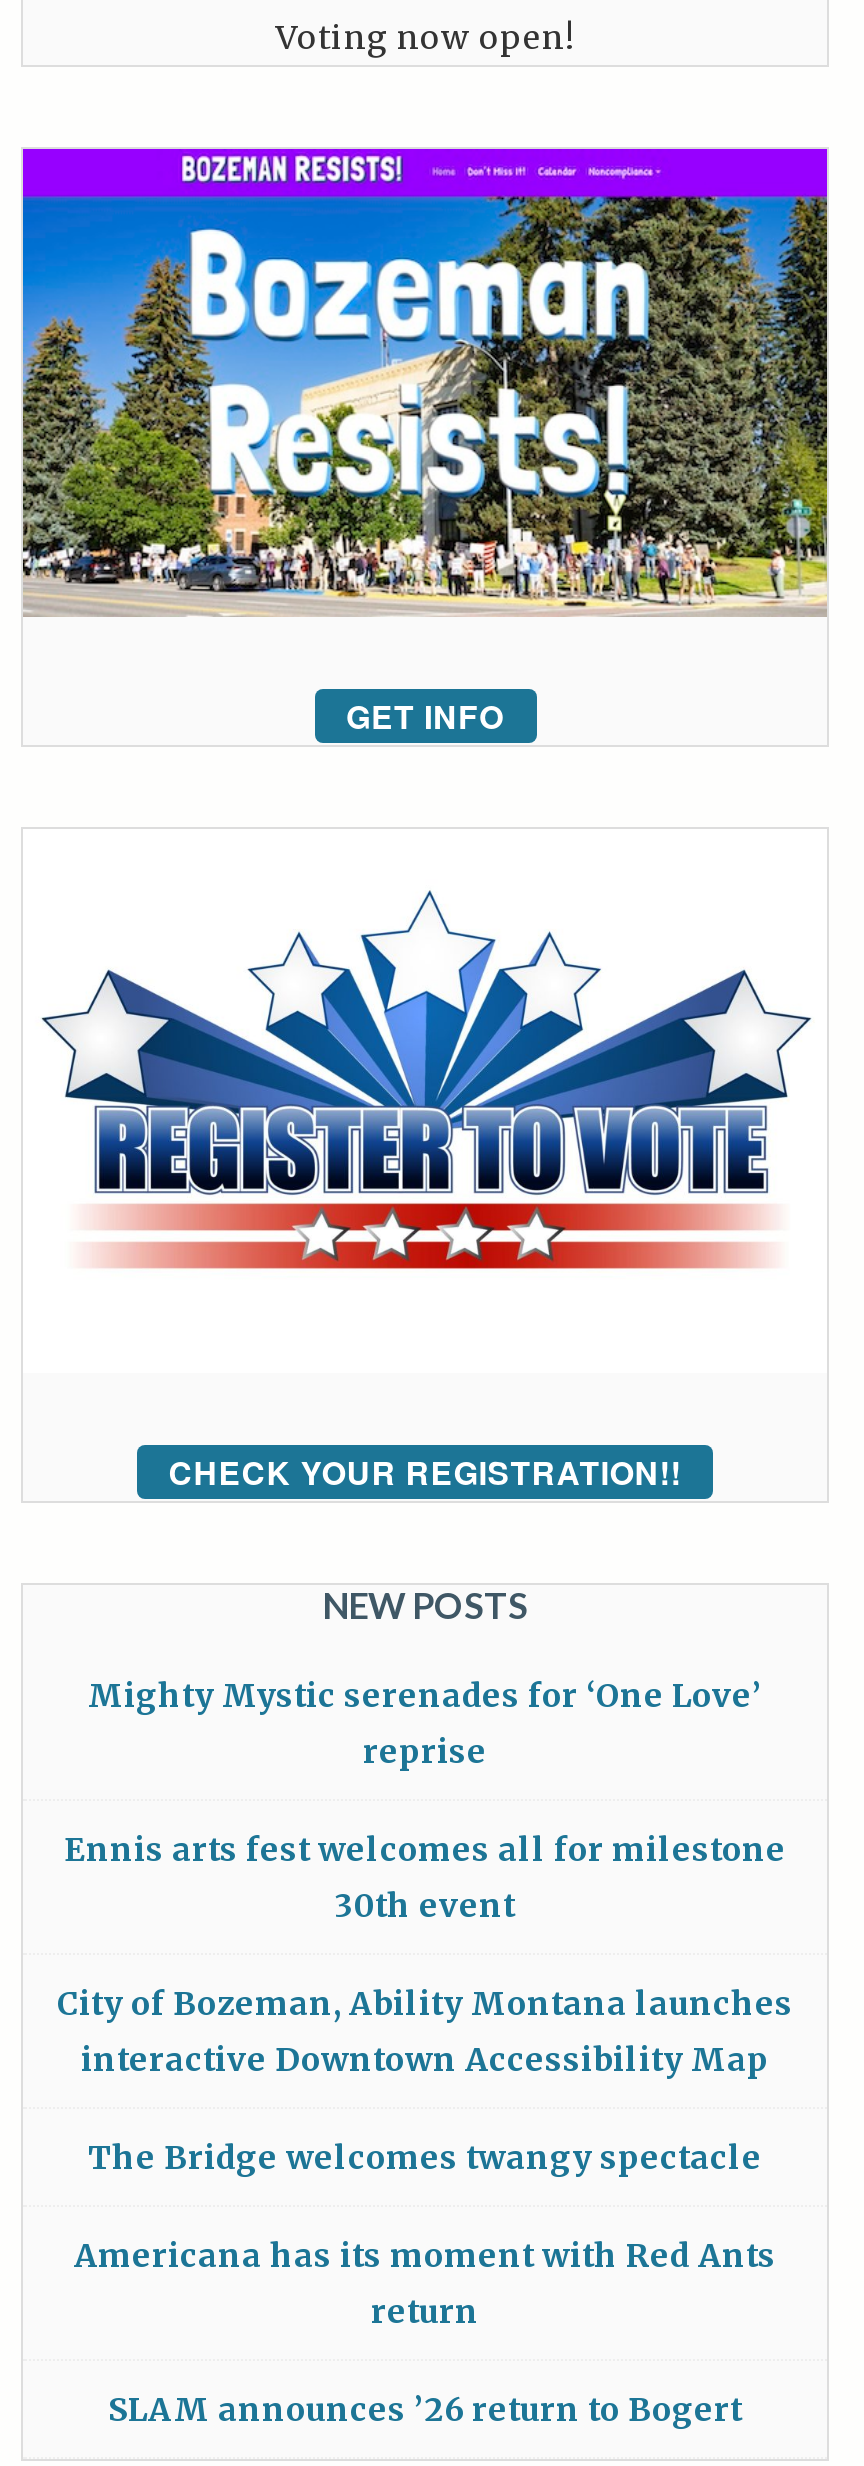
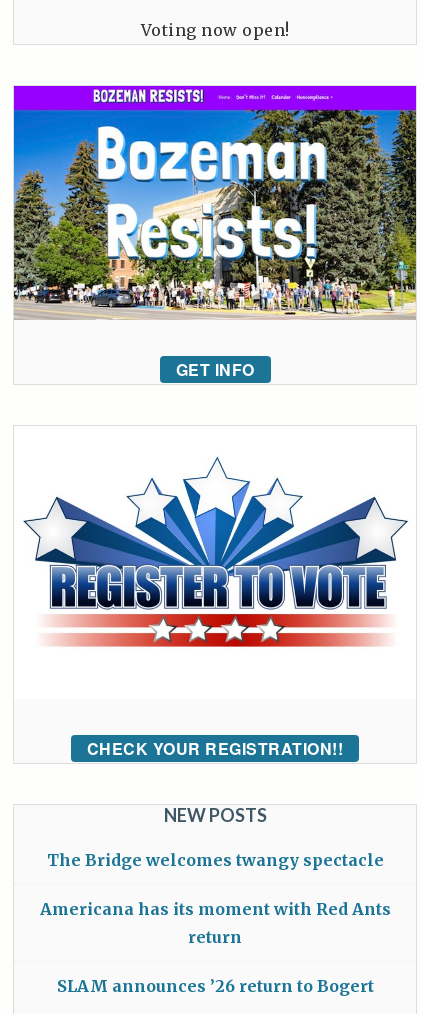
- Mighty Mystic serenades for ‘One Love’
- reprise
- Ennis arts fest welcomes all for milestone
- 30th event
- City of Bozeman, Ability Montana launches
- interactive Downtown Accessibility Map
